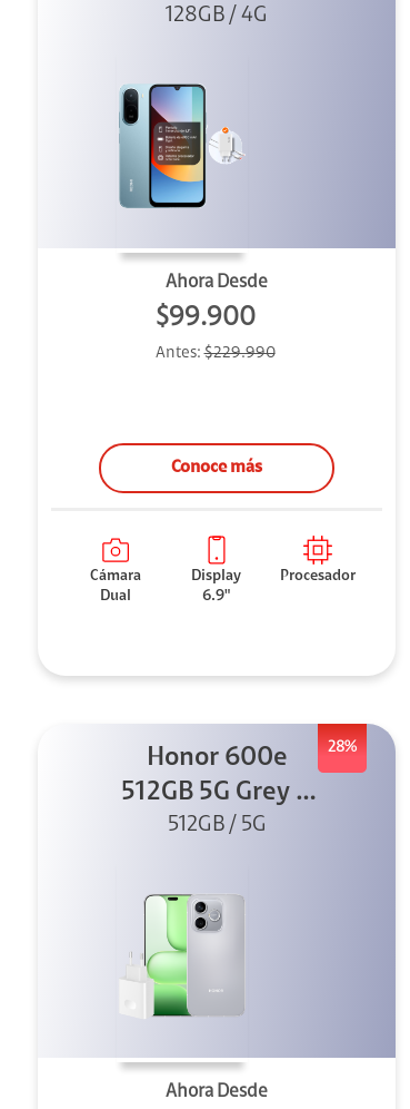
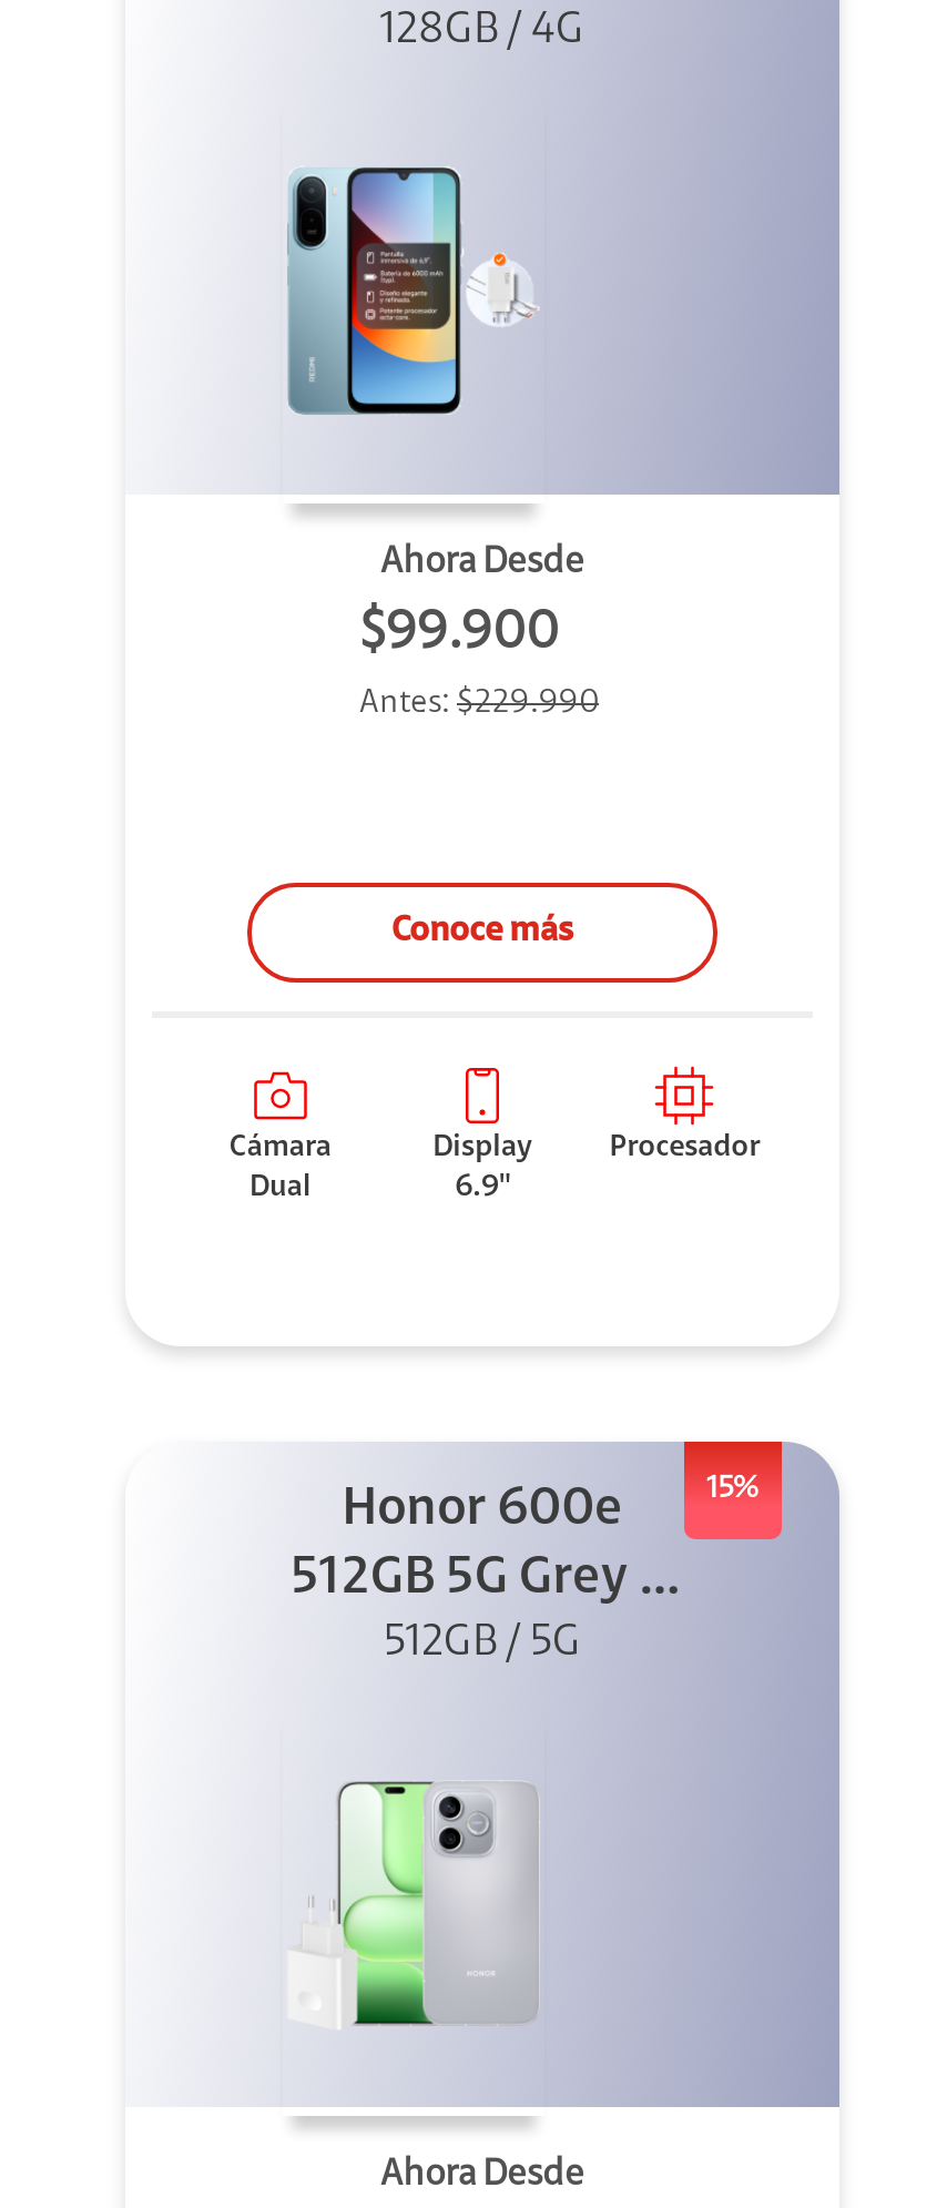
- 28%
+ 15%
